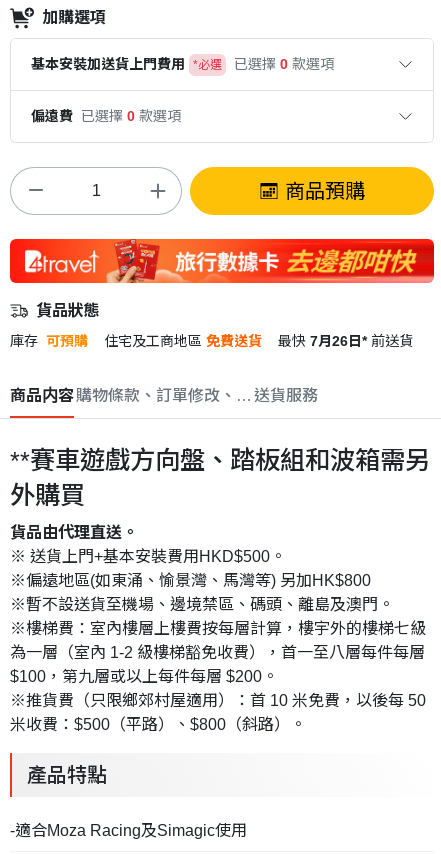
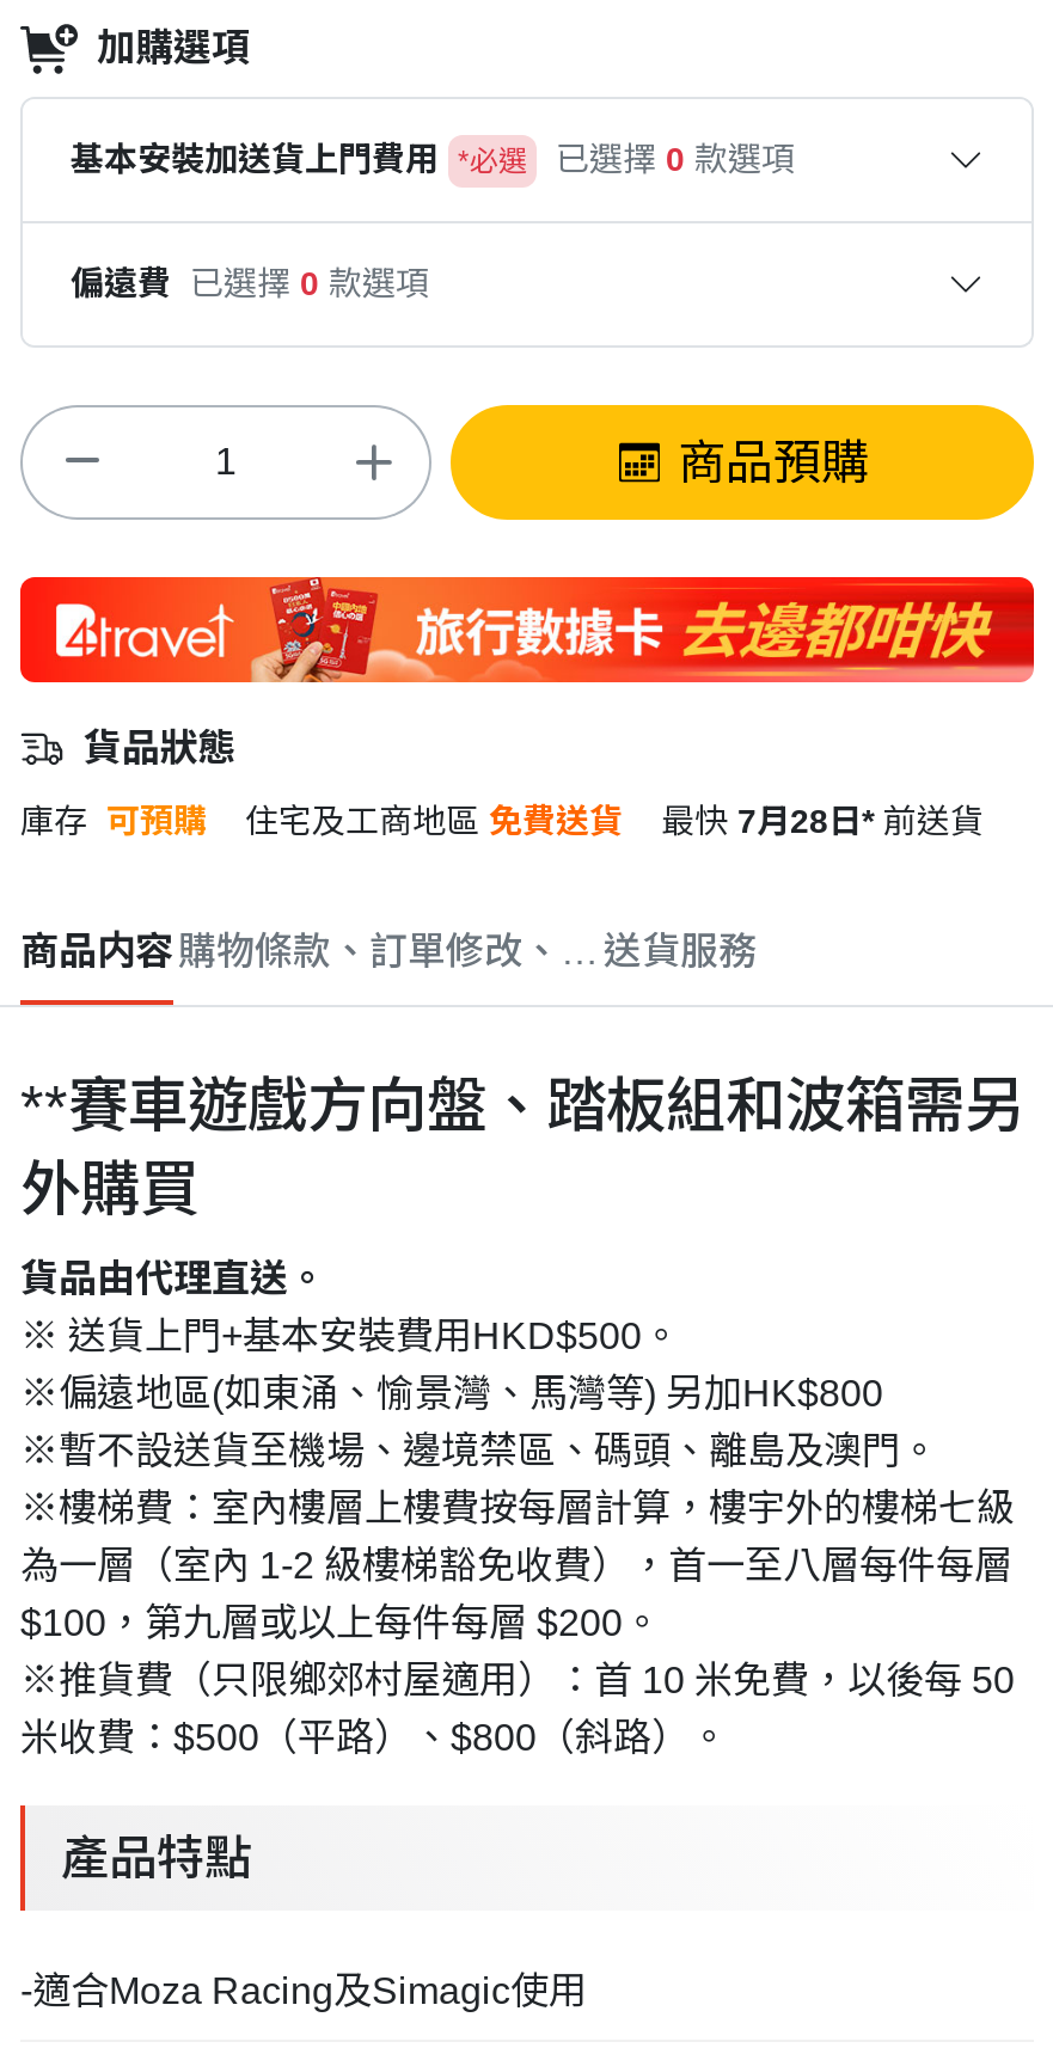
- 最快 7月26日* 前送貨
+ 最快 7月28日* 前送貨
